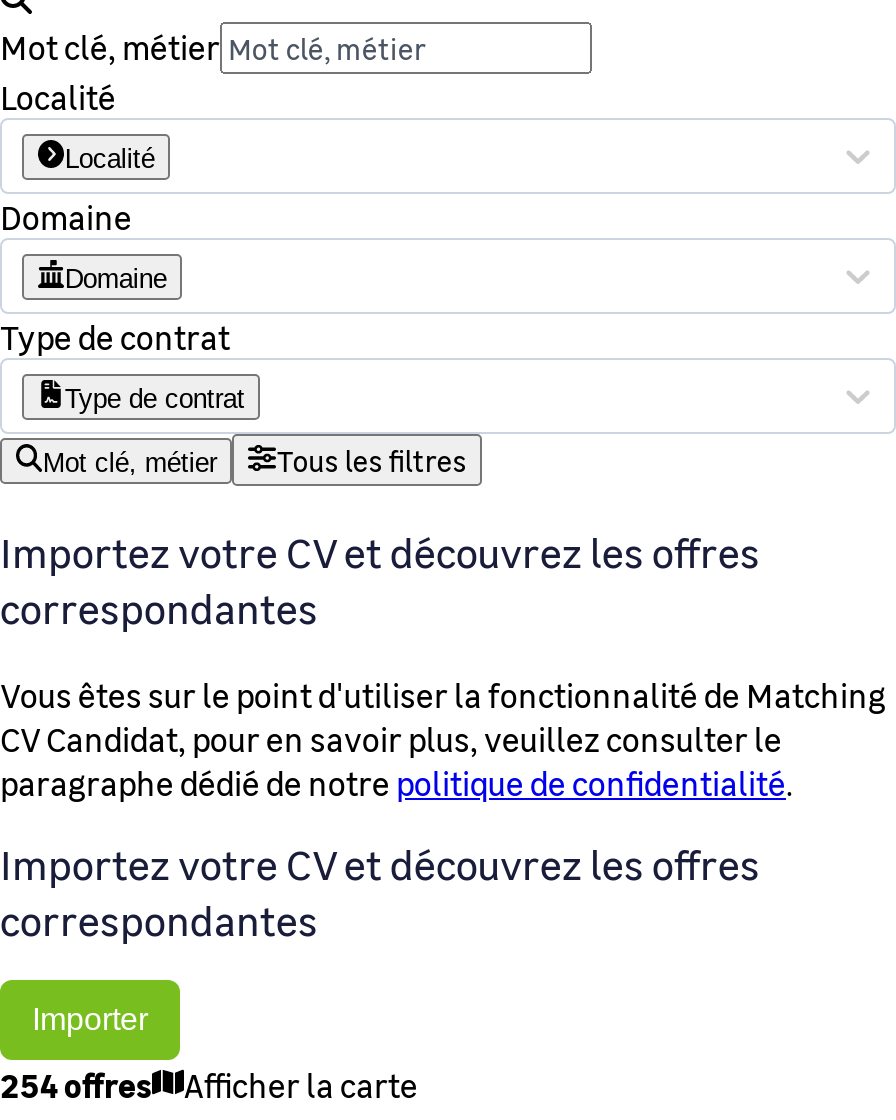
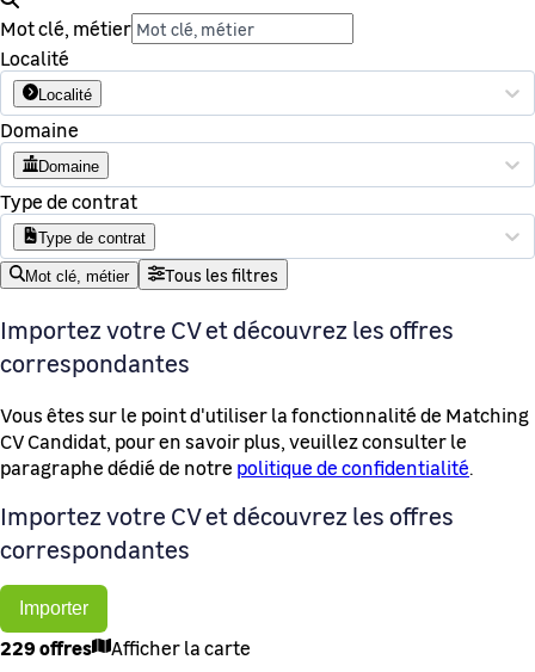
- 254 offres Afficher la carte
+ 229 offres Afficher la carte
